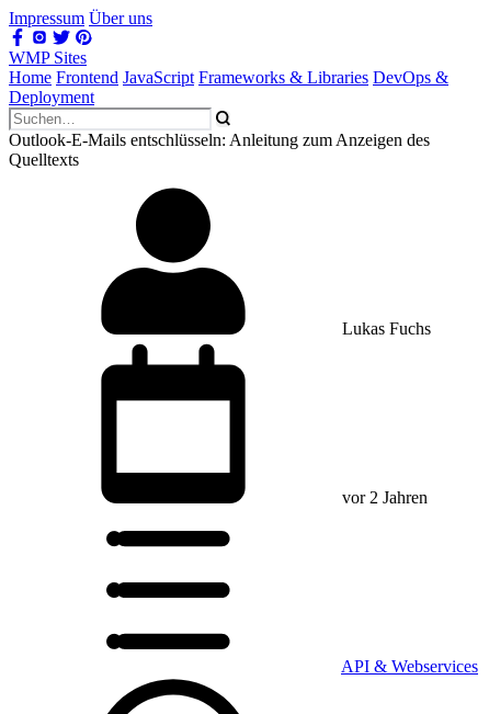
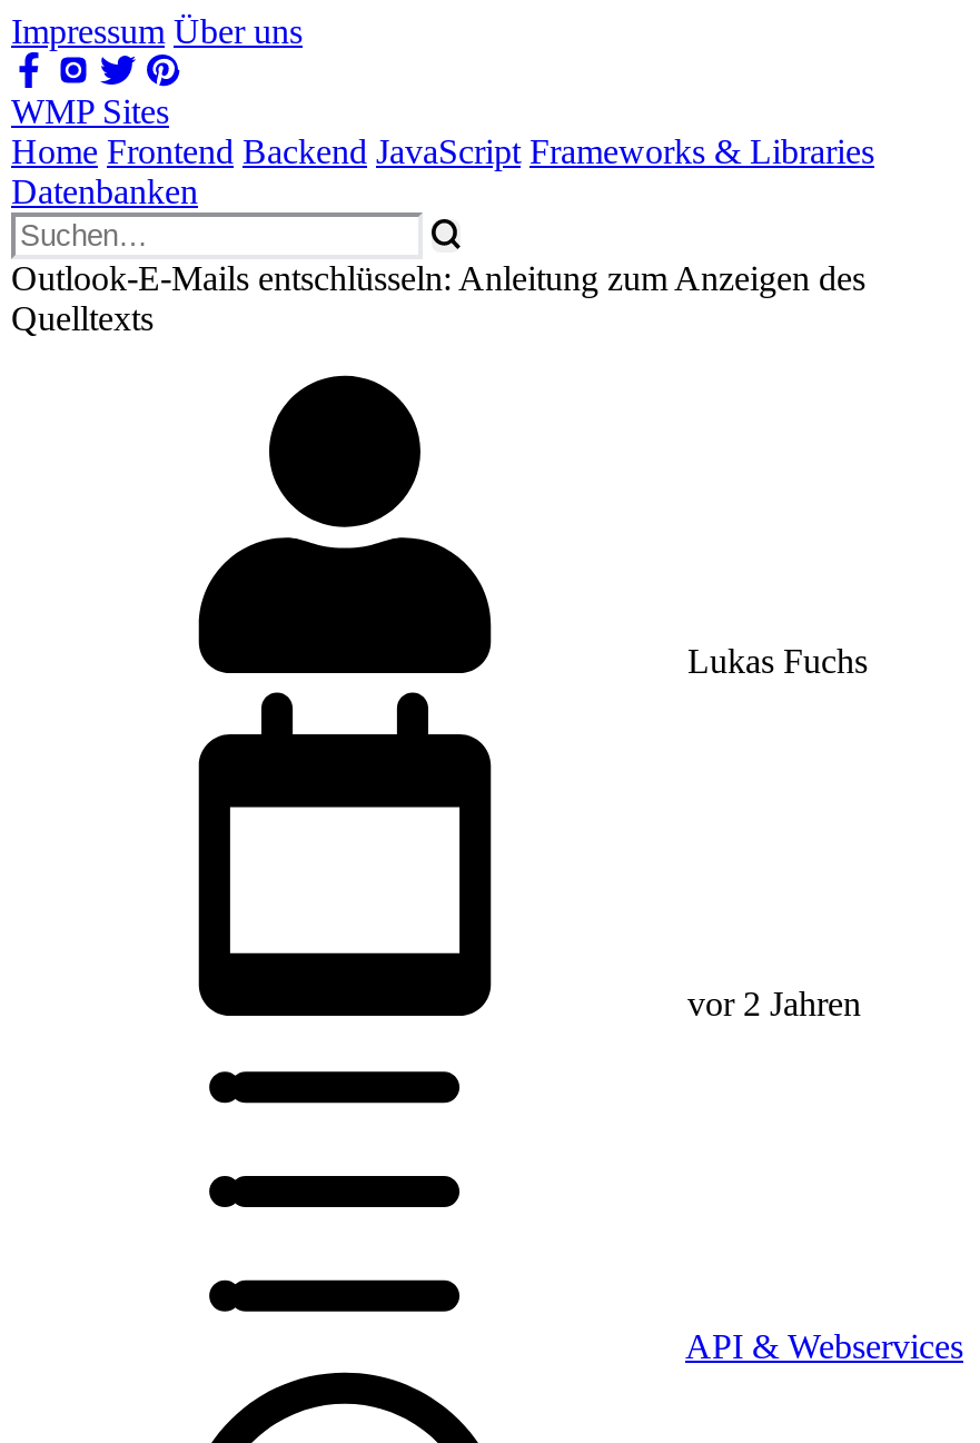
- Home Frontend JavaScript Frameworks & Libraries DevOps &
- Deployment
+ Home Frontend Backend JavaScript Frameworks & Libraries
+ Datenbanken
